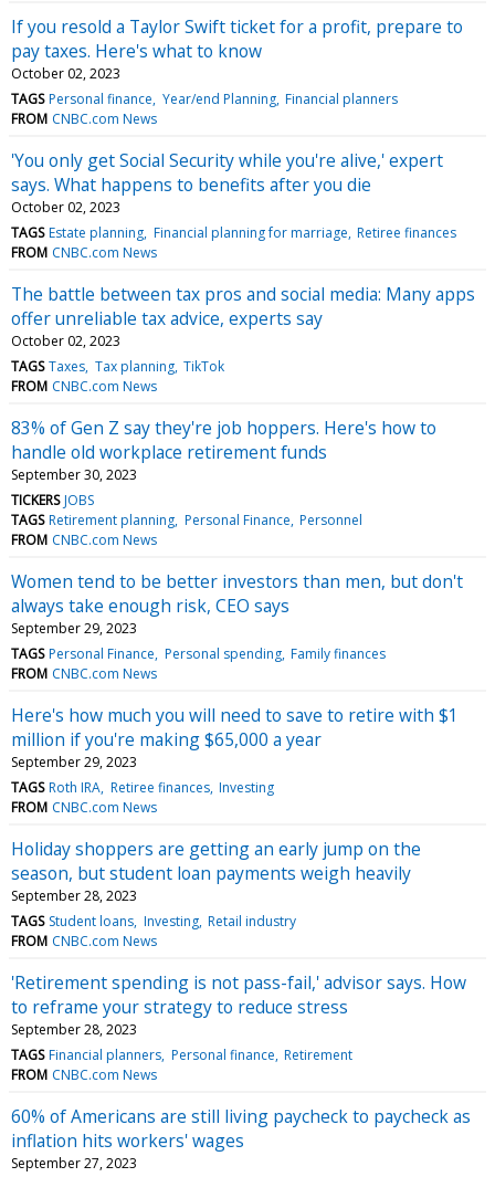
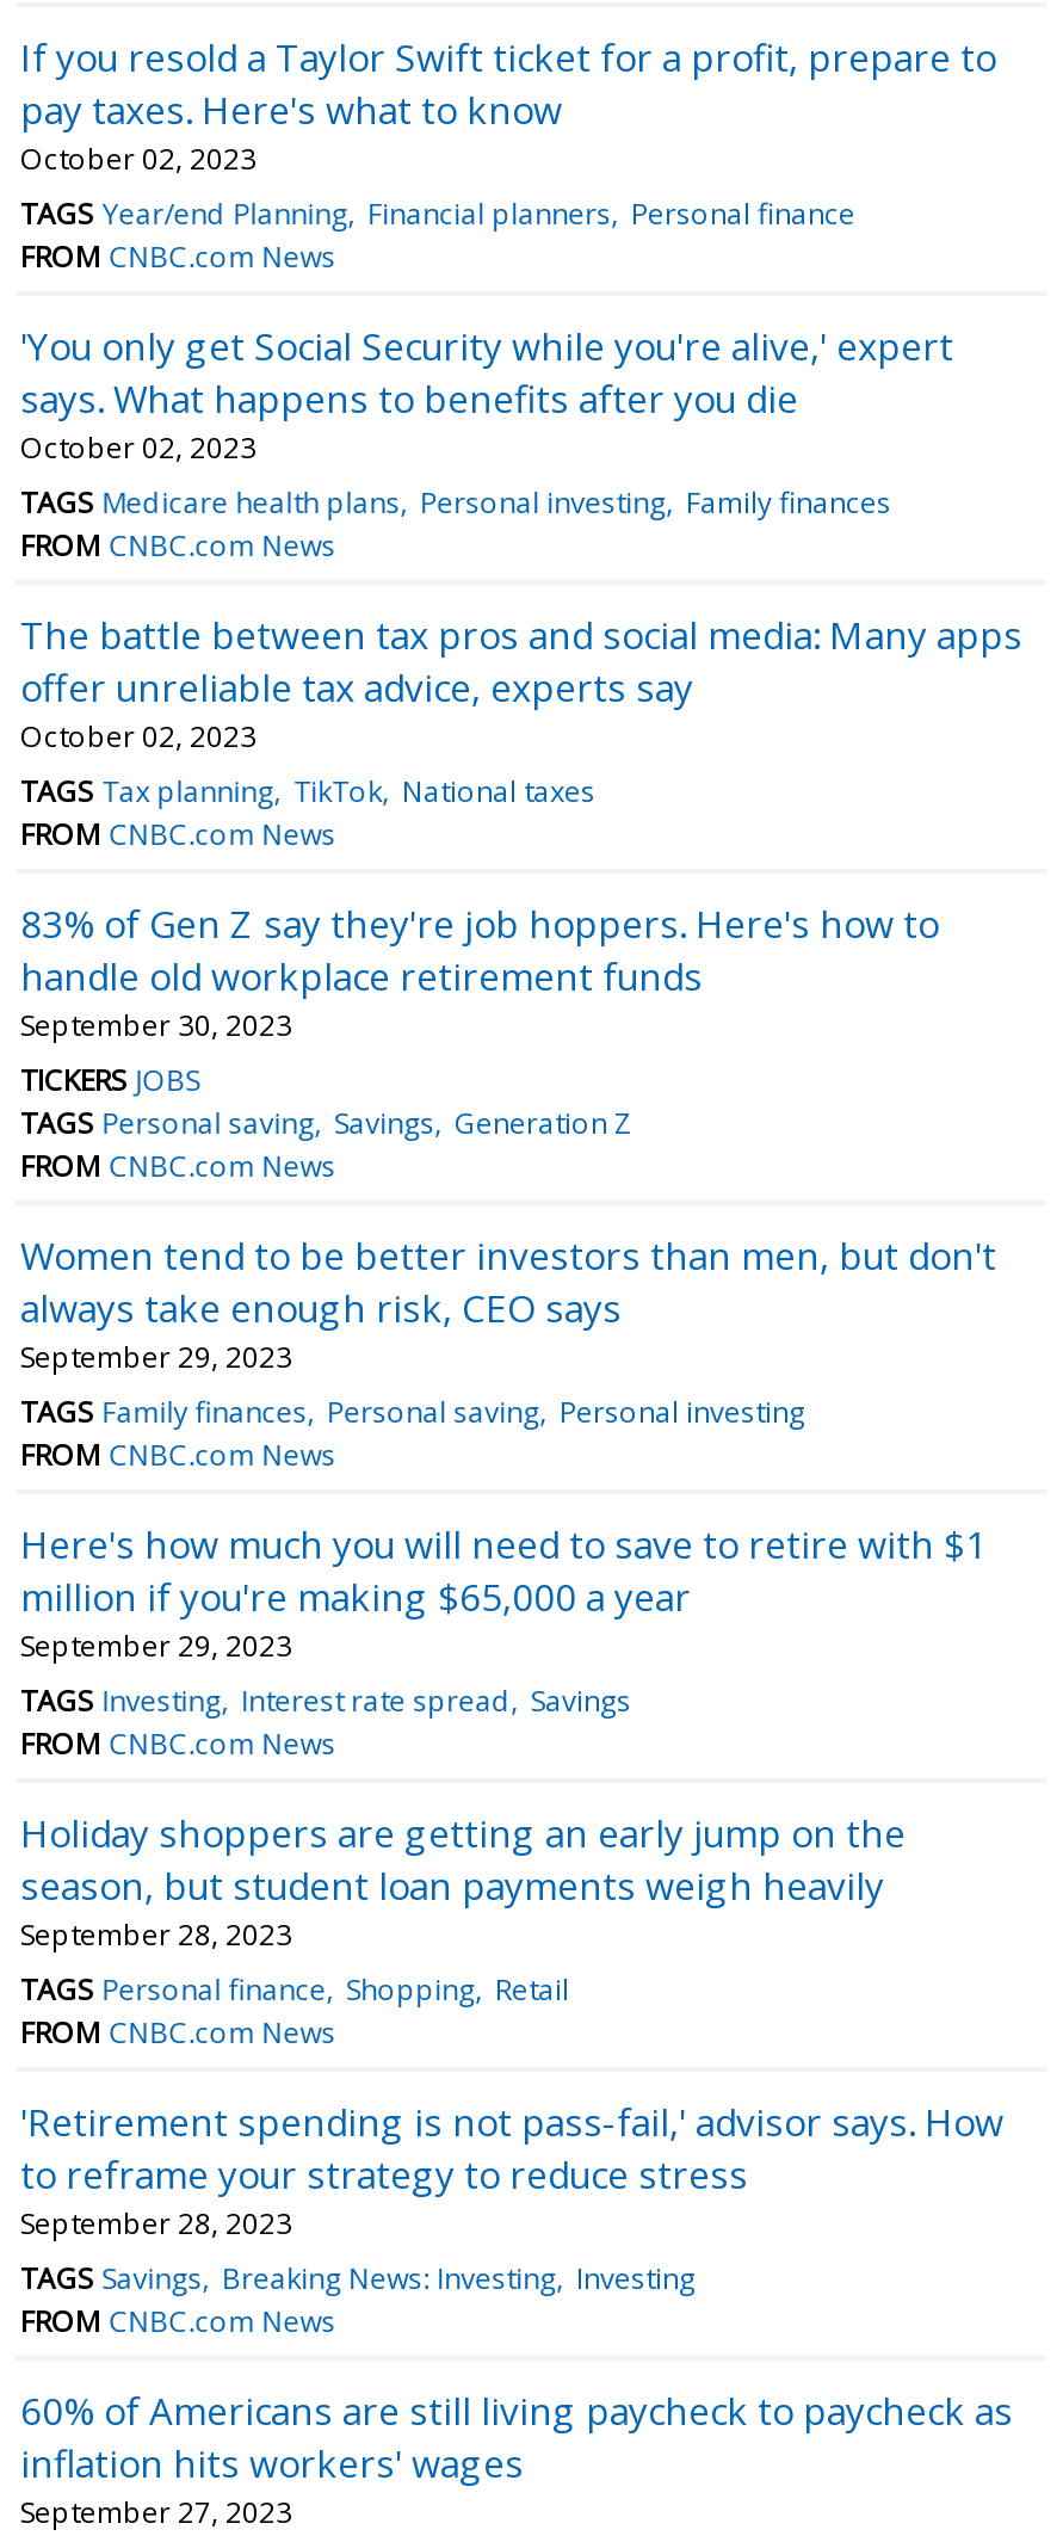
- TAGS Personal finance Year/end Planning Financial planners
+ TAGS Year/end Planning Financial planners Personal finance

- TAGS Estate planning Financial planning for marriage Retiree finances
+ TAGS Medicare health plans Personal investing Family finances

- TAGS Taxes Tax planning TikTok
+ TAGS Tax planning TikTok National taxes

- TAGS Retirement planning Personal Finance Personnel
+ TAGS Personal saving Savings Generation Z

- TAGS Personal Finance Personal spending Family finances
+ TAGS Family finances Personal saving Personal investing

- TAGS Roth IRA Retiree finances Investing
+ TAGS Investing Interest rate spread Savings

- TAGS Student loans Investing Retail industry
+ TAGS Personal finance Shopping Retail

- TAGS Financial planners Personal finance Retirement
+ TAGS Savings Breaking News: Investing Investing
